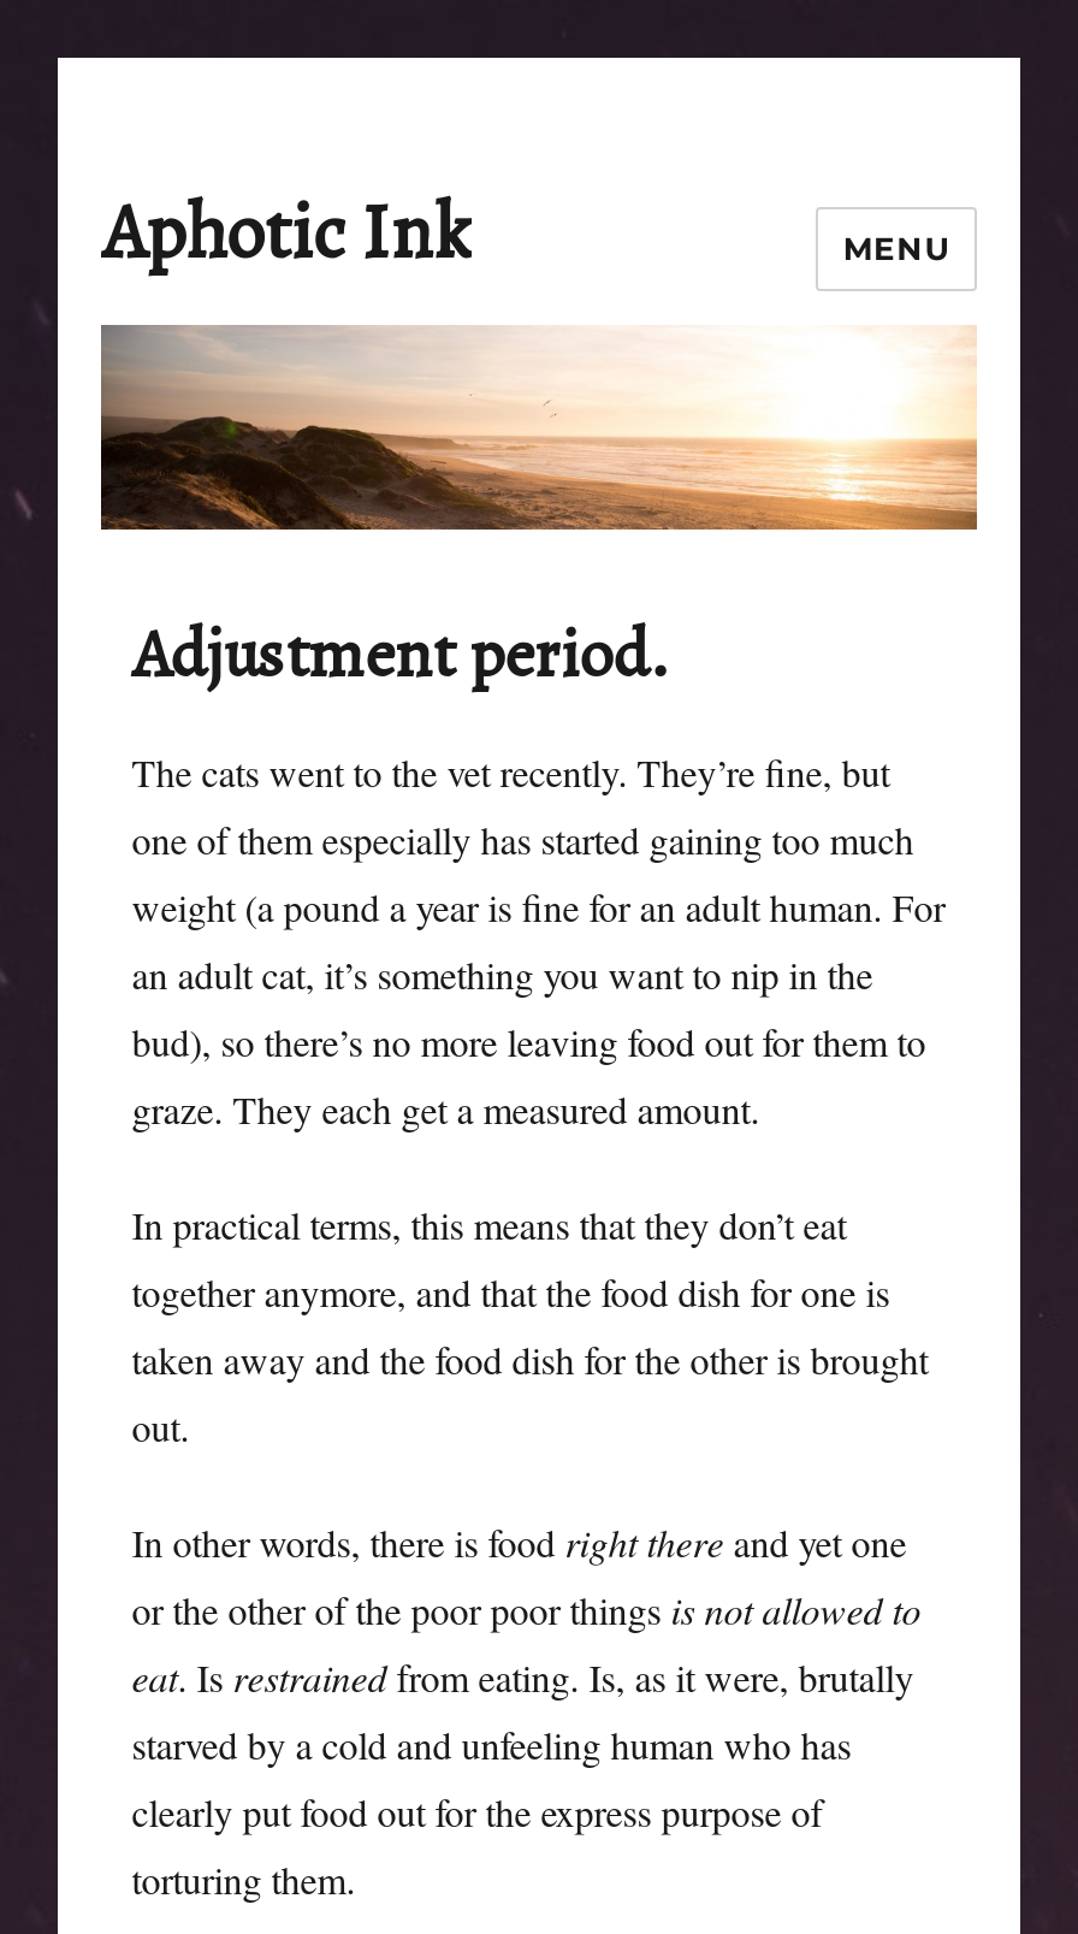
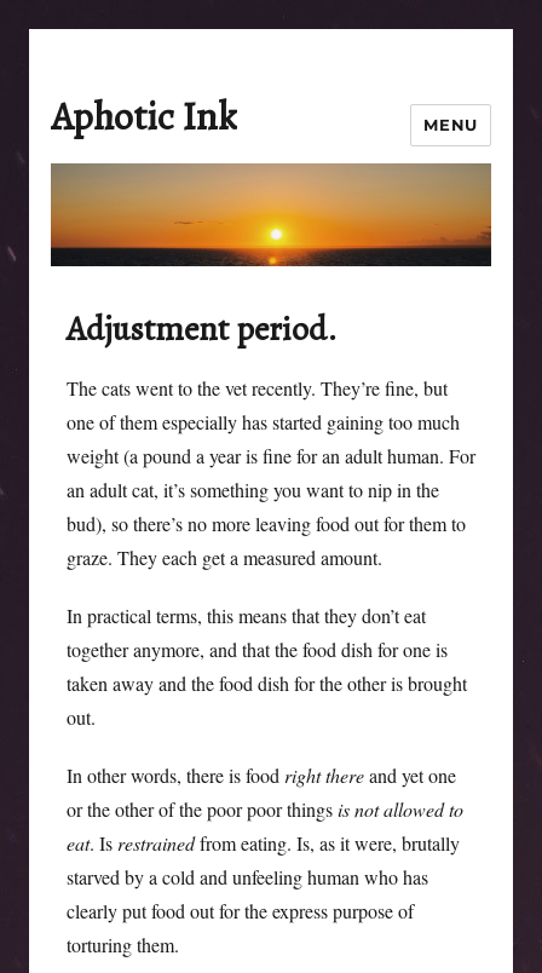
- [image]
+ [image]
